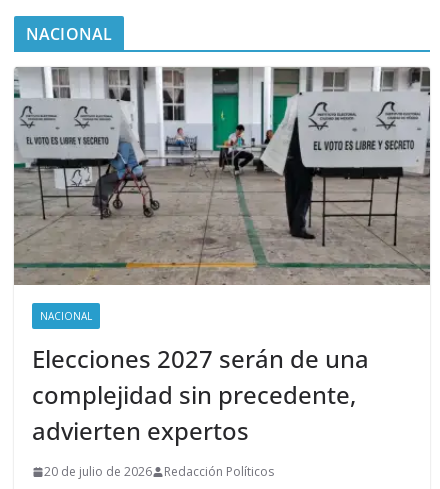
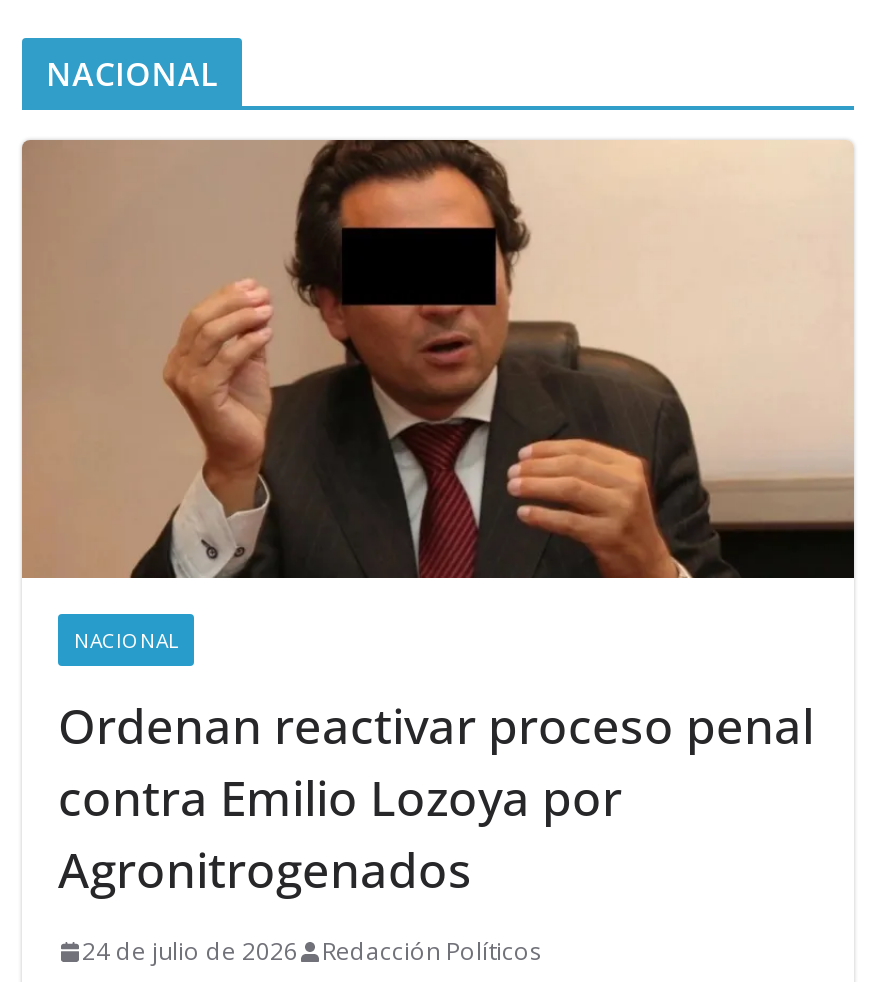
- [image]
+ [image]

- Elecciones 2027 serán de una
- complejidad sin precedente,
- advierten expertos
+ Ordenan reactivar proceso penal
+ contra Emilio Lozoya por
+ Agronitrogenados

- 20 de julio de 2026 Redacción Políticos
+ 24 de julio de 2026 Redacción Políticos
